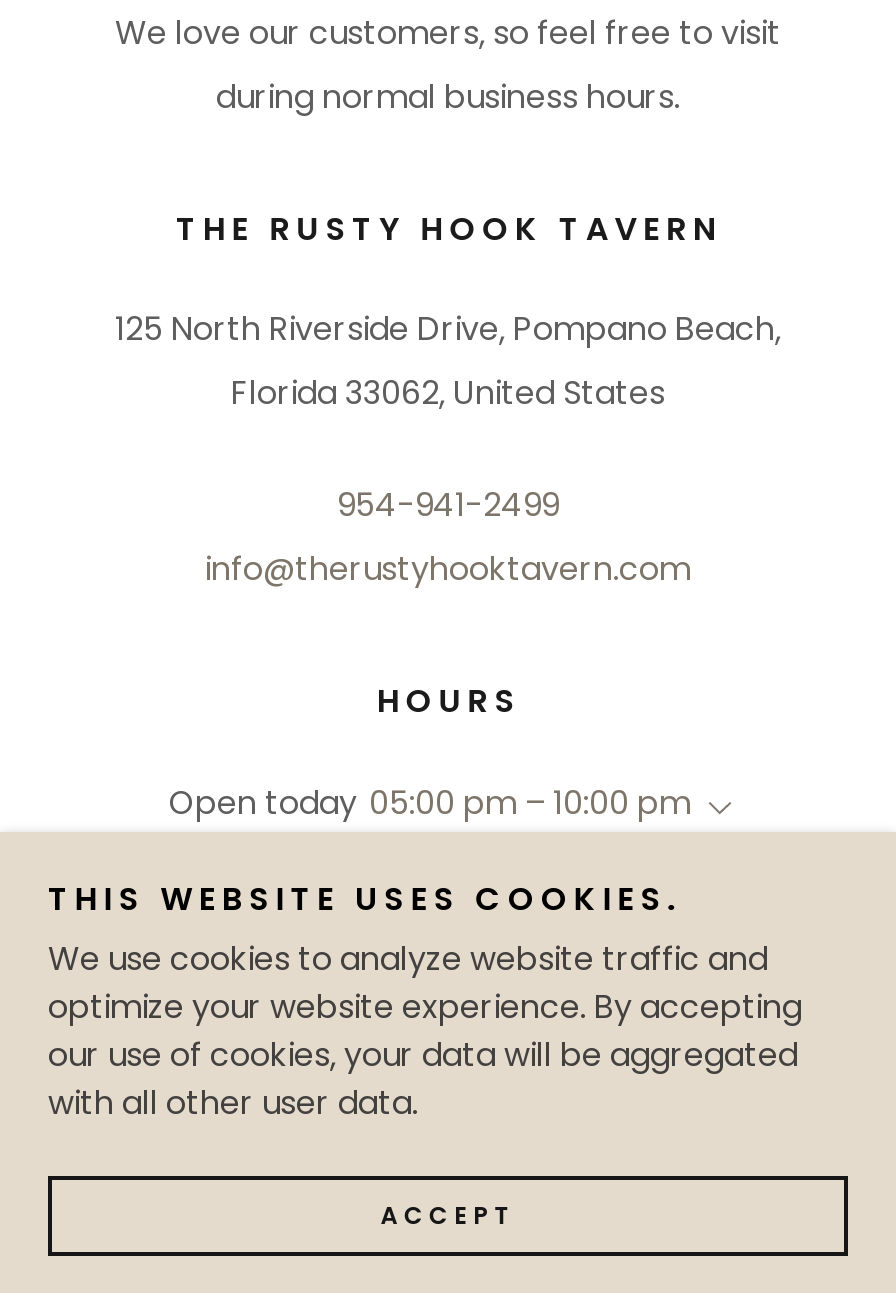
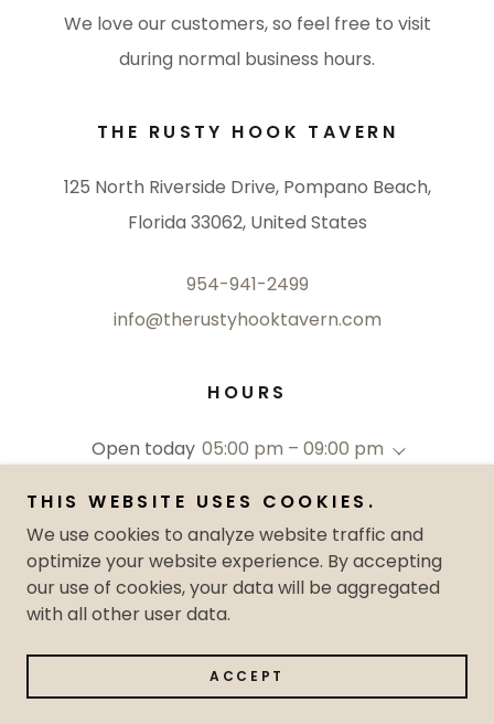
- Open today 05:00 pm – 10:00 pm
+ Open today 05:00 pm – 09:00 pm
